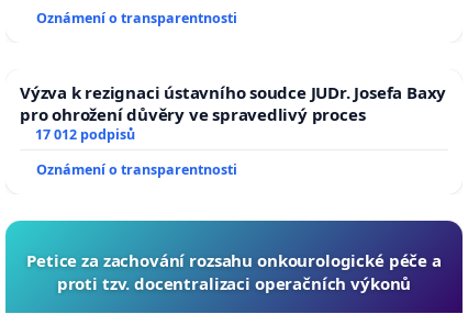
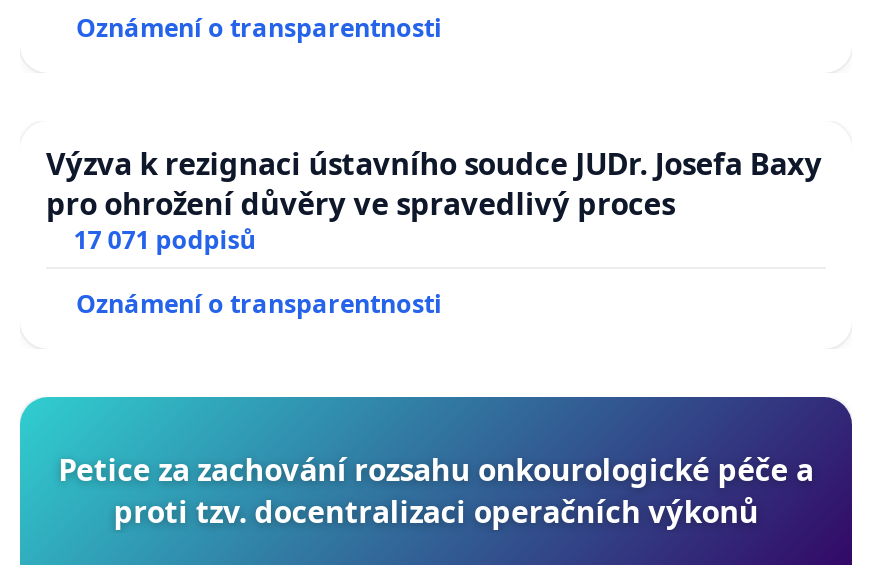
- 17 012 podpisů
+ 17 071 podpisů
